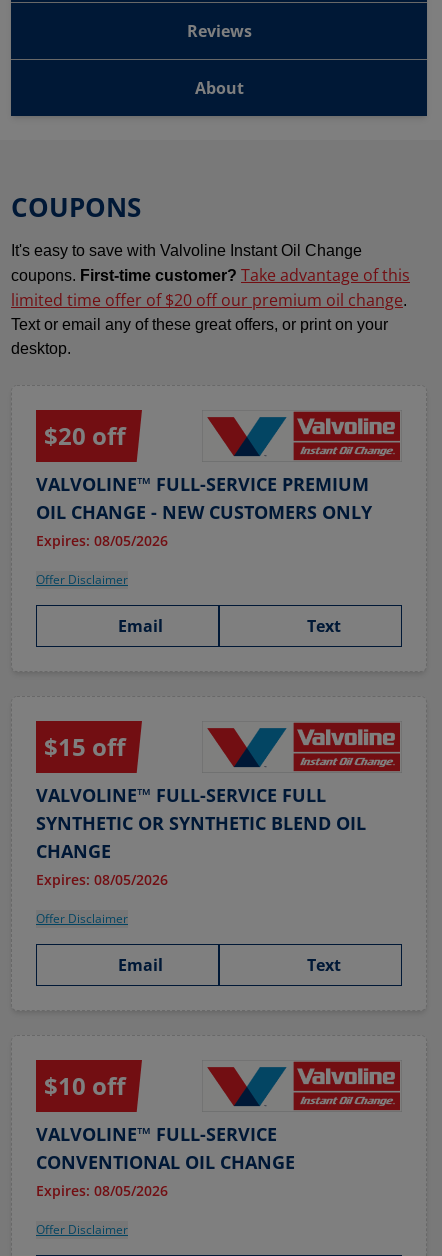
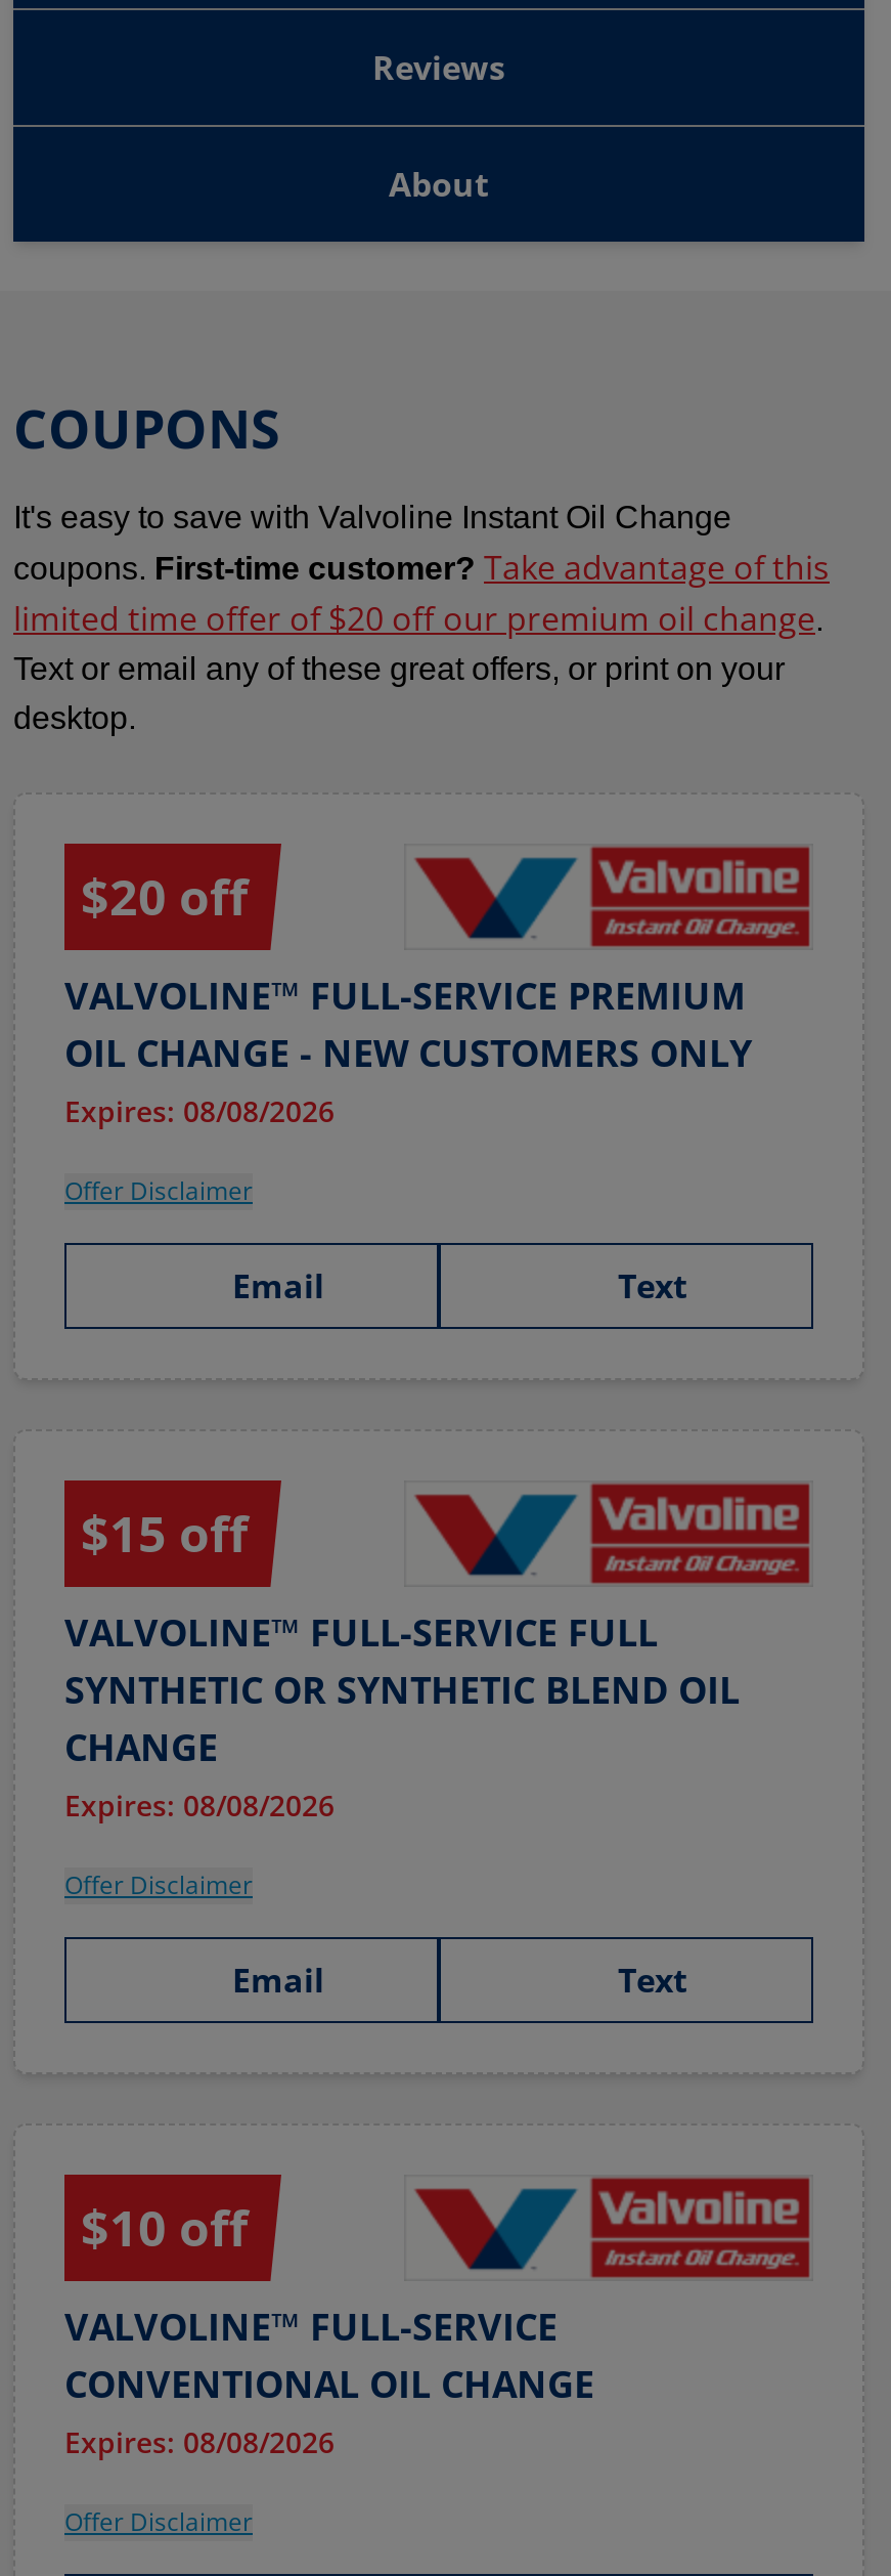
- Expires: 08/05/2026
+ Expires: 08/08/2026

- Expires: 08/05/2026
+ Expires: 08/08/2026

- Expires: 08/05/2026
+ Expires: 08/08/2026
